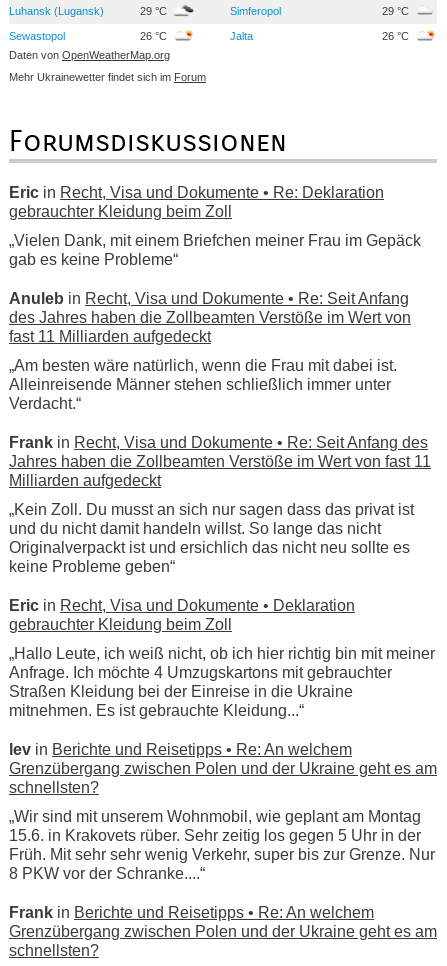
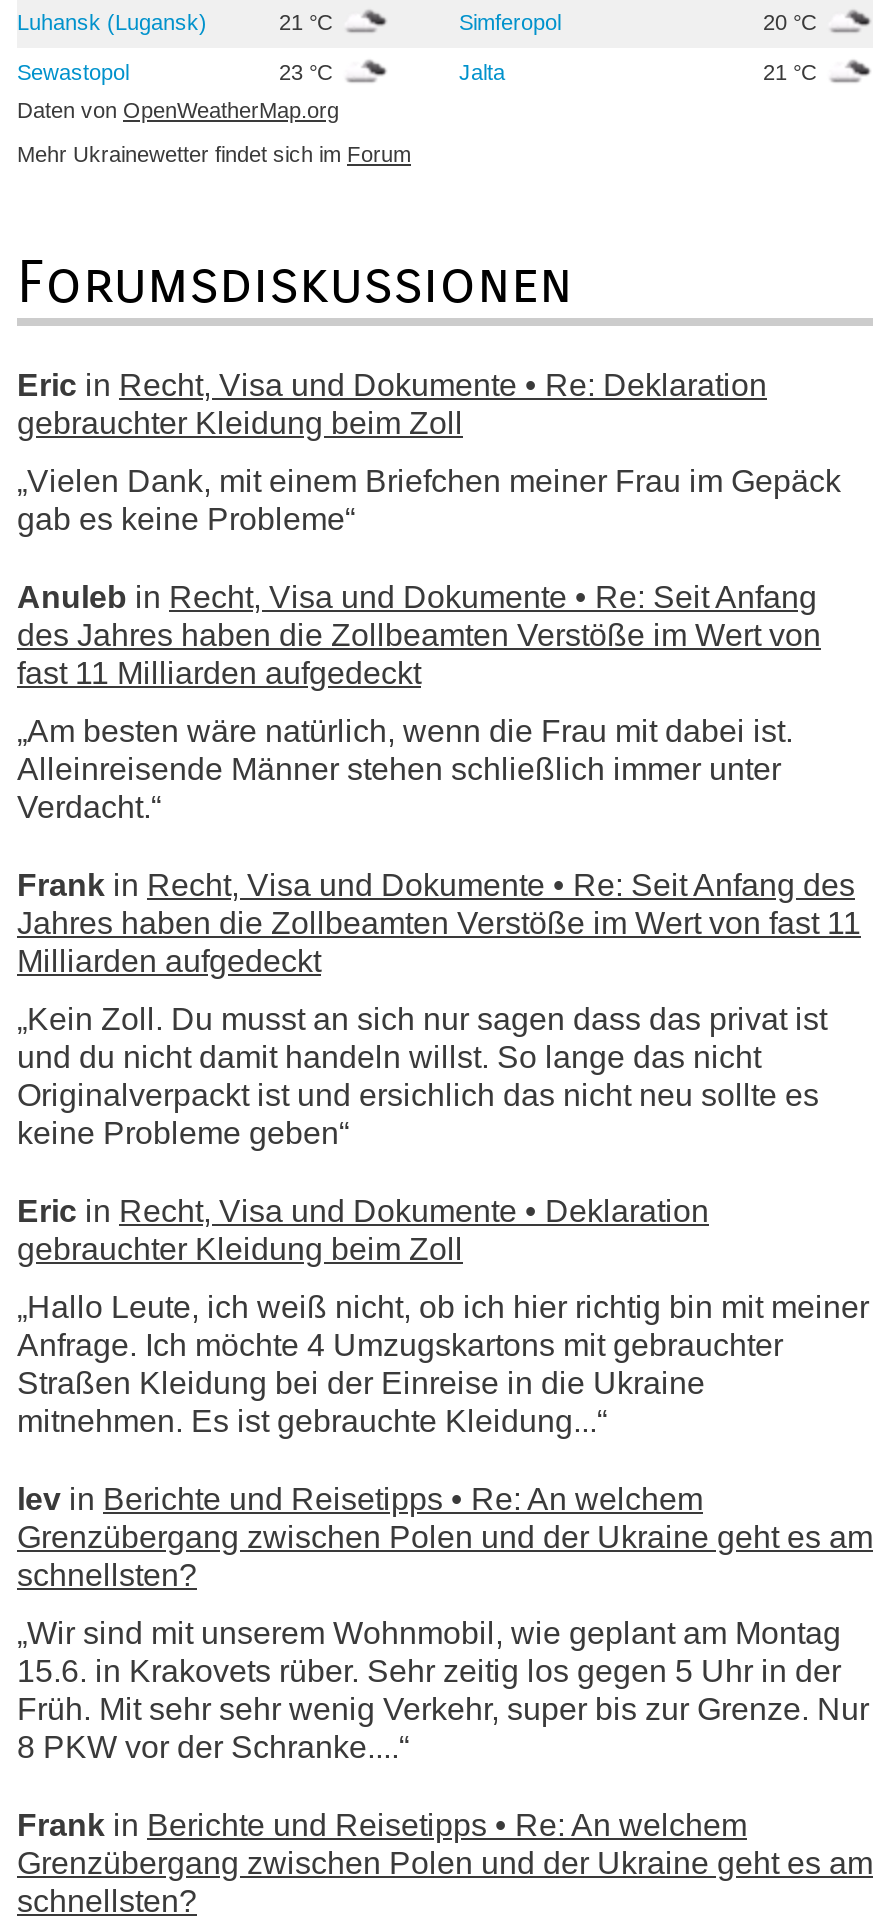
- 29 °C
+ 21 °C

- 29 °C
+ 20 °C

- 26 °C
+ 23 °C

- 26 °C
+ 21 °C
